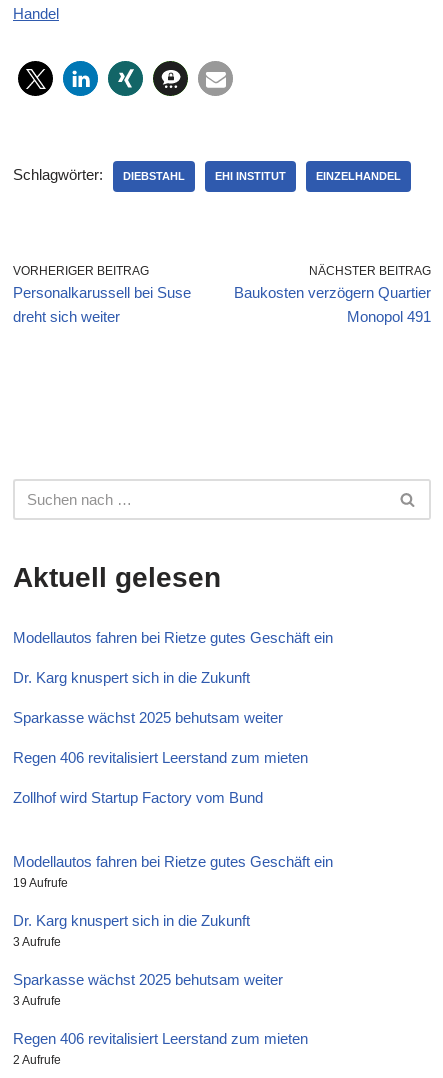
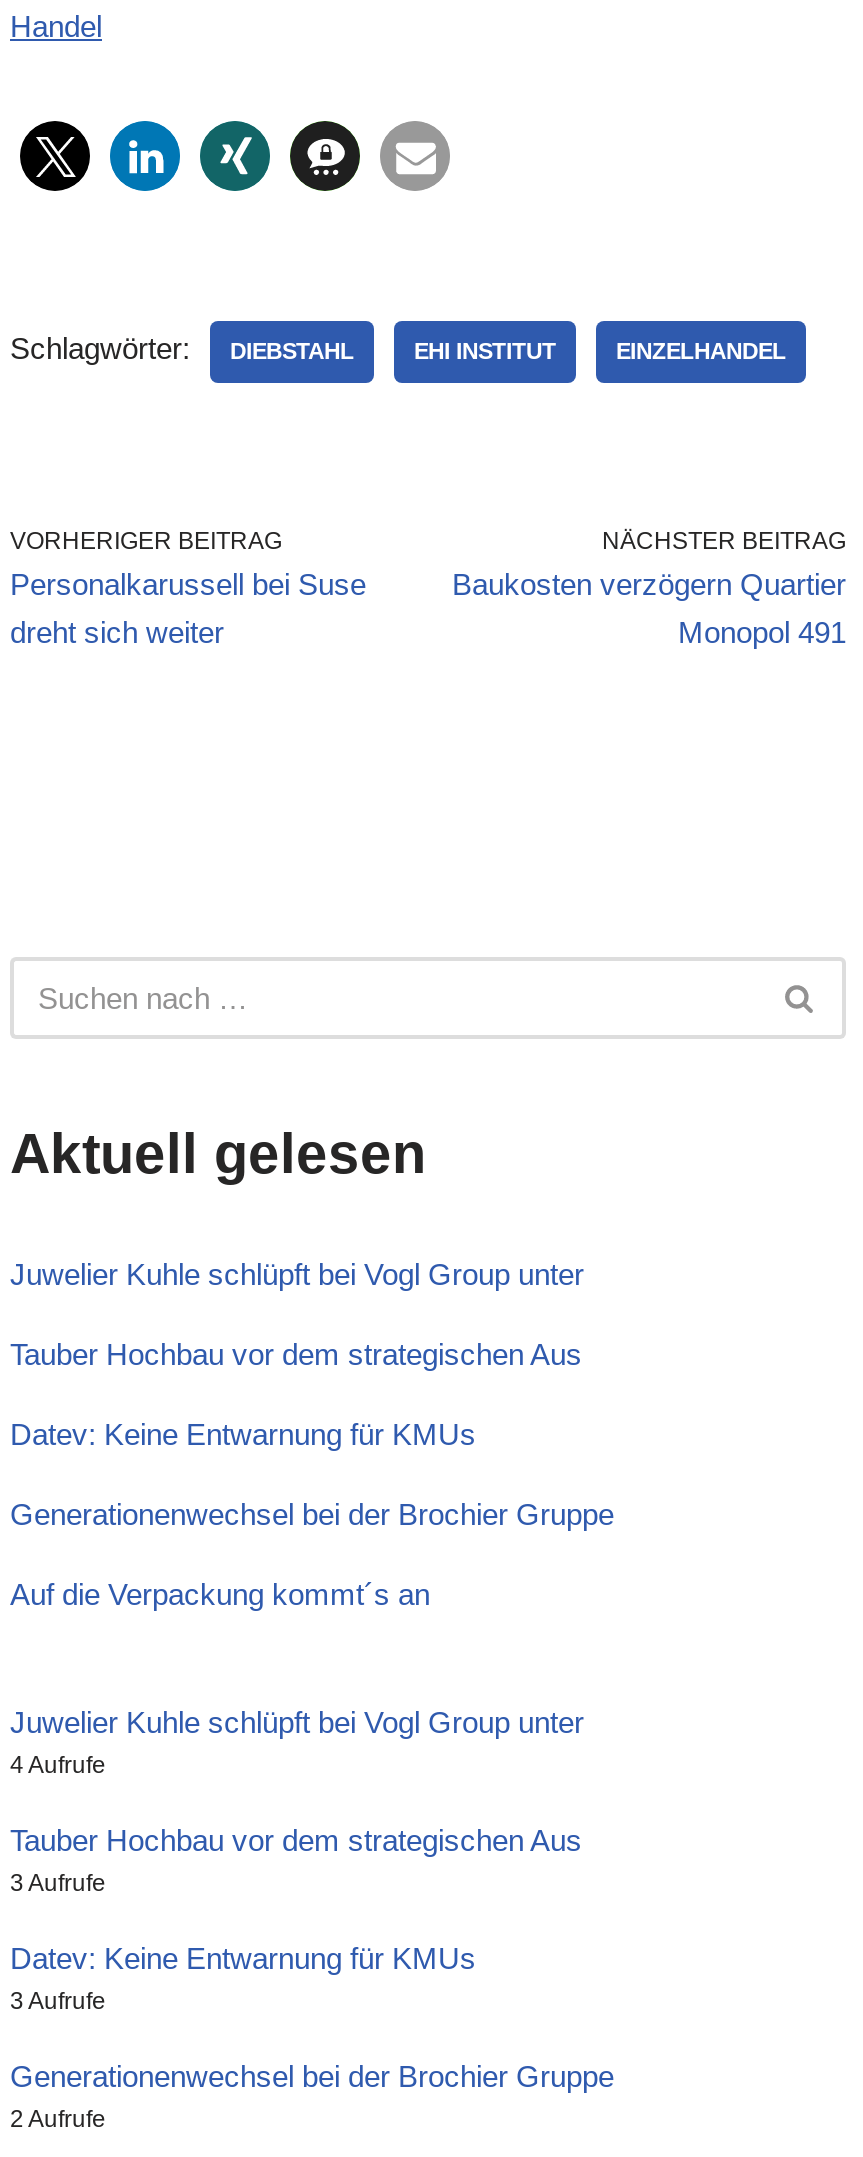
- Modellautos fahren bei Rietze gutes Geschäft ein
+ Juwelier Kuhle schlüpft bei Vogl Group unter

- Dr. Karg knuspert sich in die Zukunft
+ Tauber Hochbau vor dem strategischen Aus

- Sparkasse wächst 2025 behutsam weiter
+ Datev: Keine Entwarnung für KMUs

- Regen 406 revitalisiert Leerstand zum mieten
+ Generationenwechsel bei der Brochier Gruppe

- Zollhof wird Startup Factory vom Bund
+ Auf die Verpackung kommt´s an

- Modellautos fahren bei Rietze gutes Geschäft ein
- 19 Aufrufe
+ Juwelier Kuhle schlüpft bei Vogl Group unter
+ 4 Aufrufe

- Dr. Karg knuspert sich in die Zukunft
+ Tauber Hochbau vor dem strategischen Aus

- Sparkasse wächst 2025 behutsam weiter
+ Datev: Keine Entwarnung für KMUs

- Regen 406 revitalisiert Leerstand zum mieten
+ Generationenwechsel bei der Brochier Gruppe
